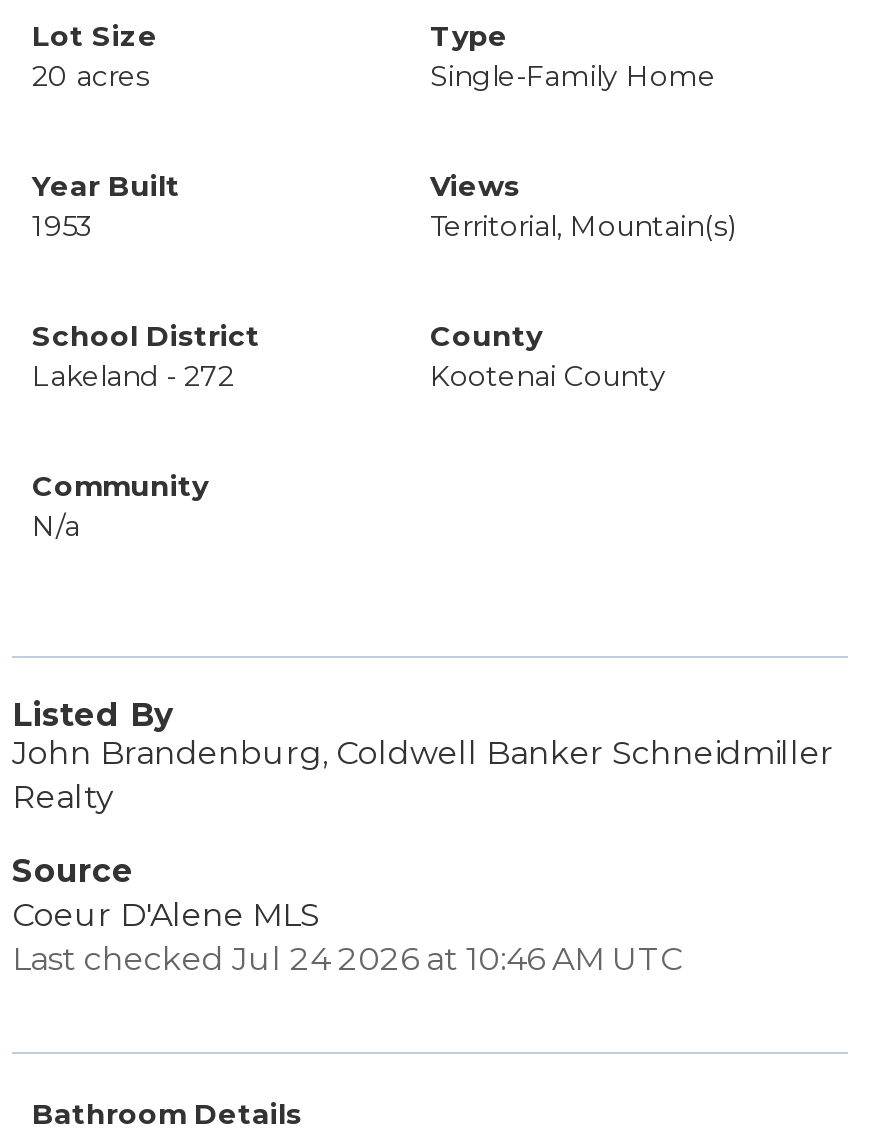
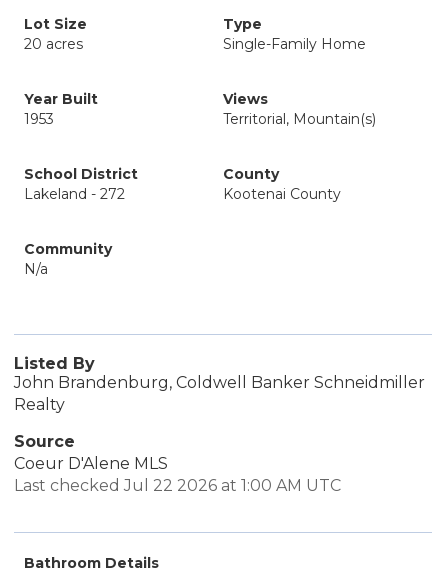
- Last checked Jul 24 2026 at 10:46 AM UTC
+ Last checked Jul 22 2026 at 1:00 AM UTC
